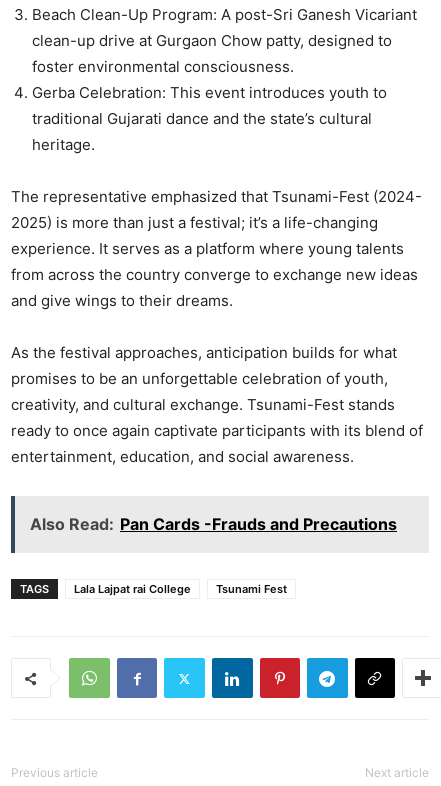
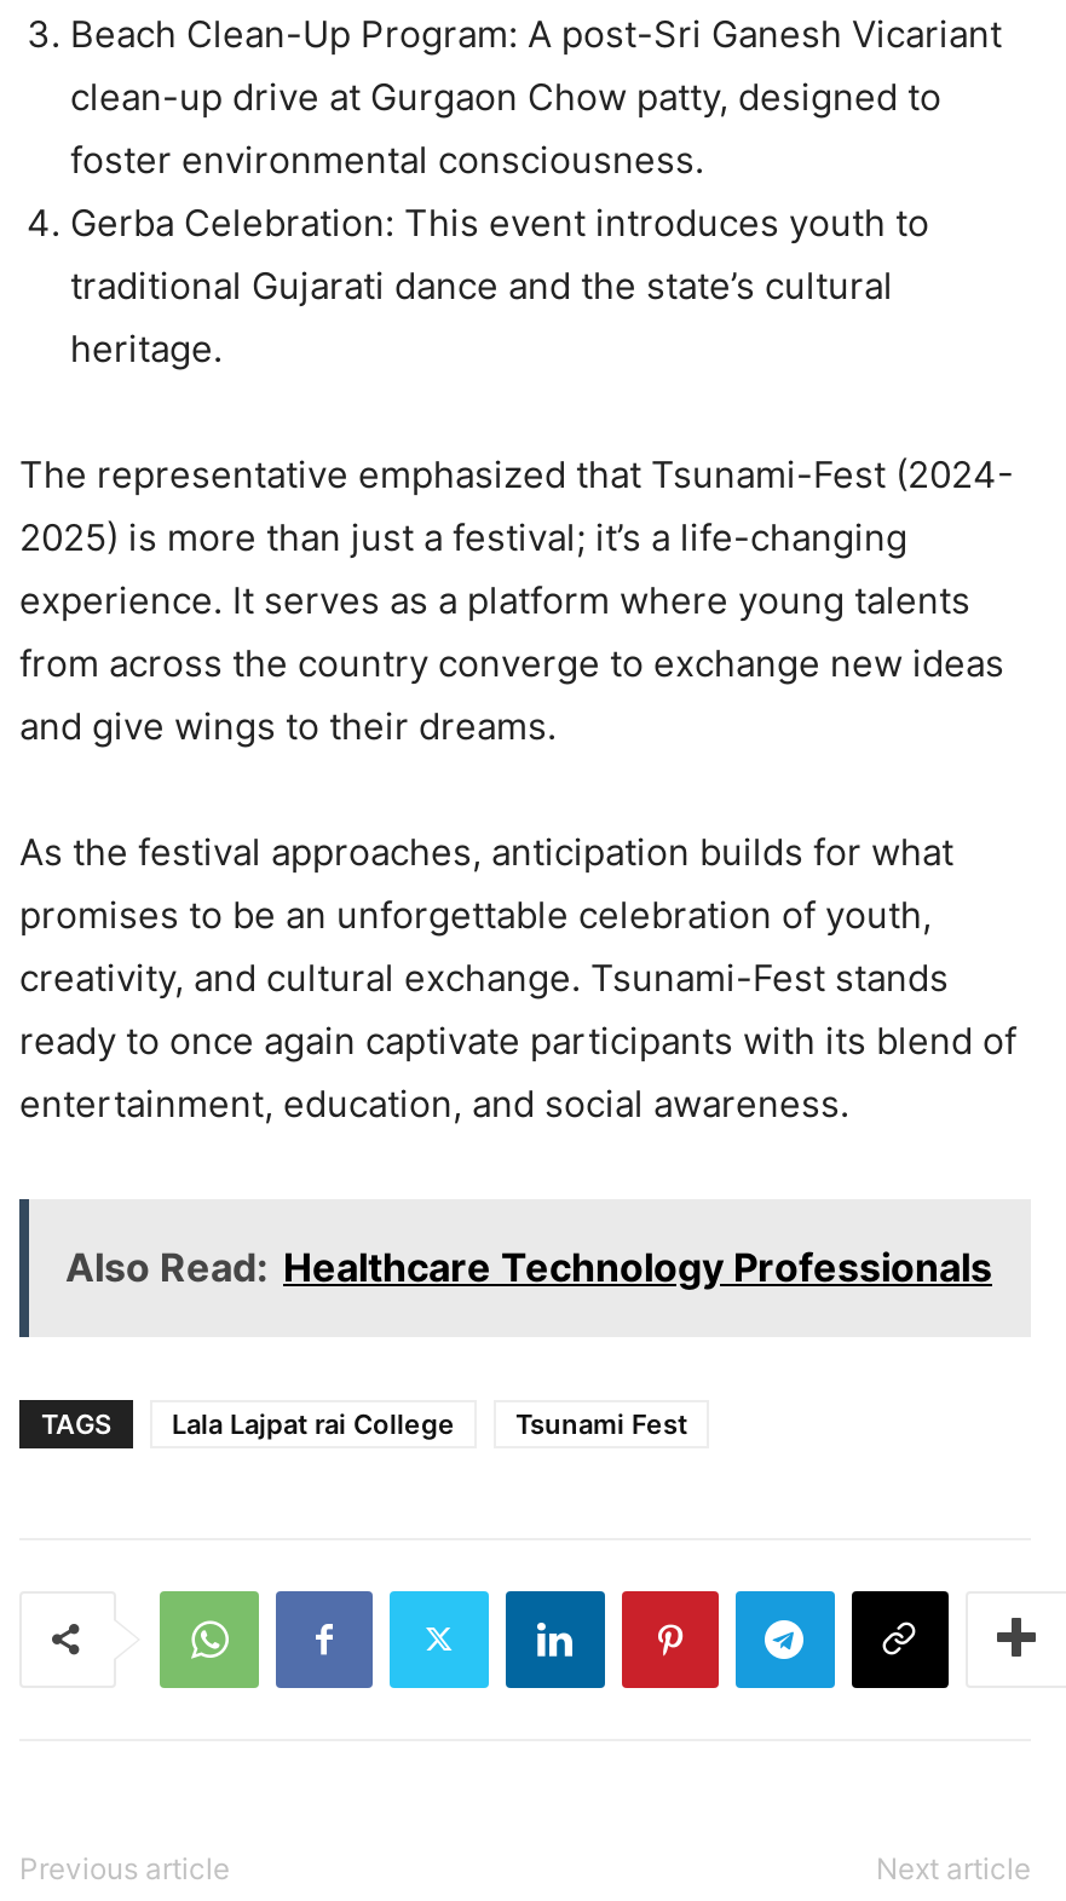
- Also Read: Pan Cards -Frauds and Precautions
+ Also Read: Healthcare Technology Professionals
